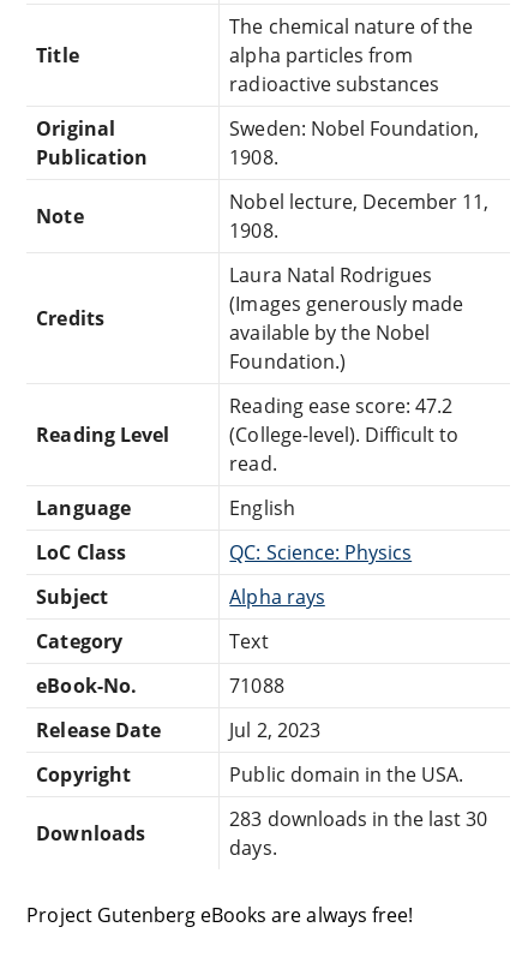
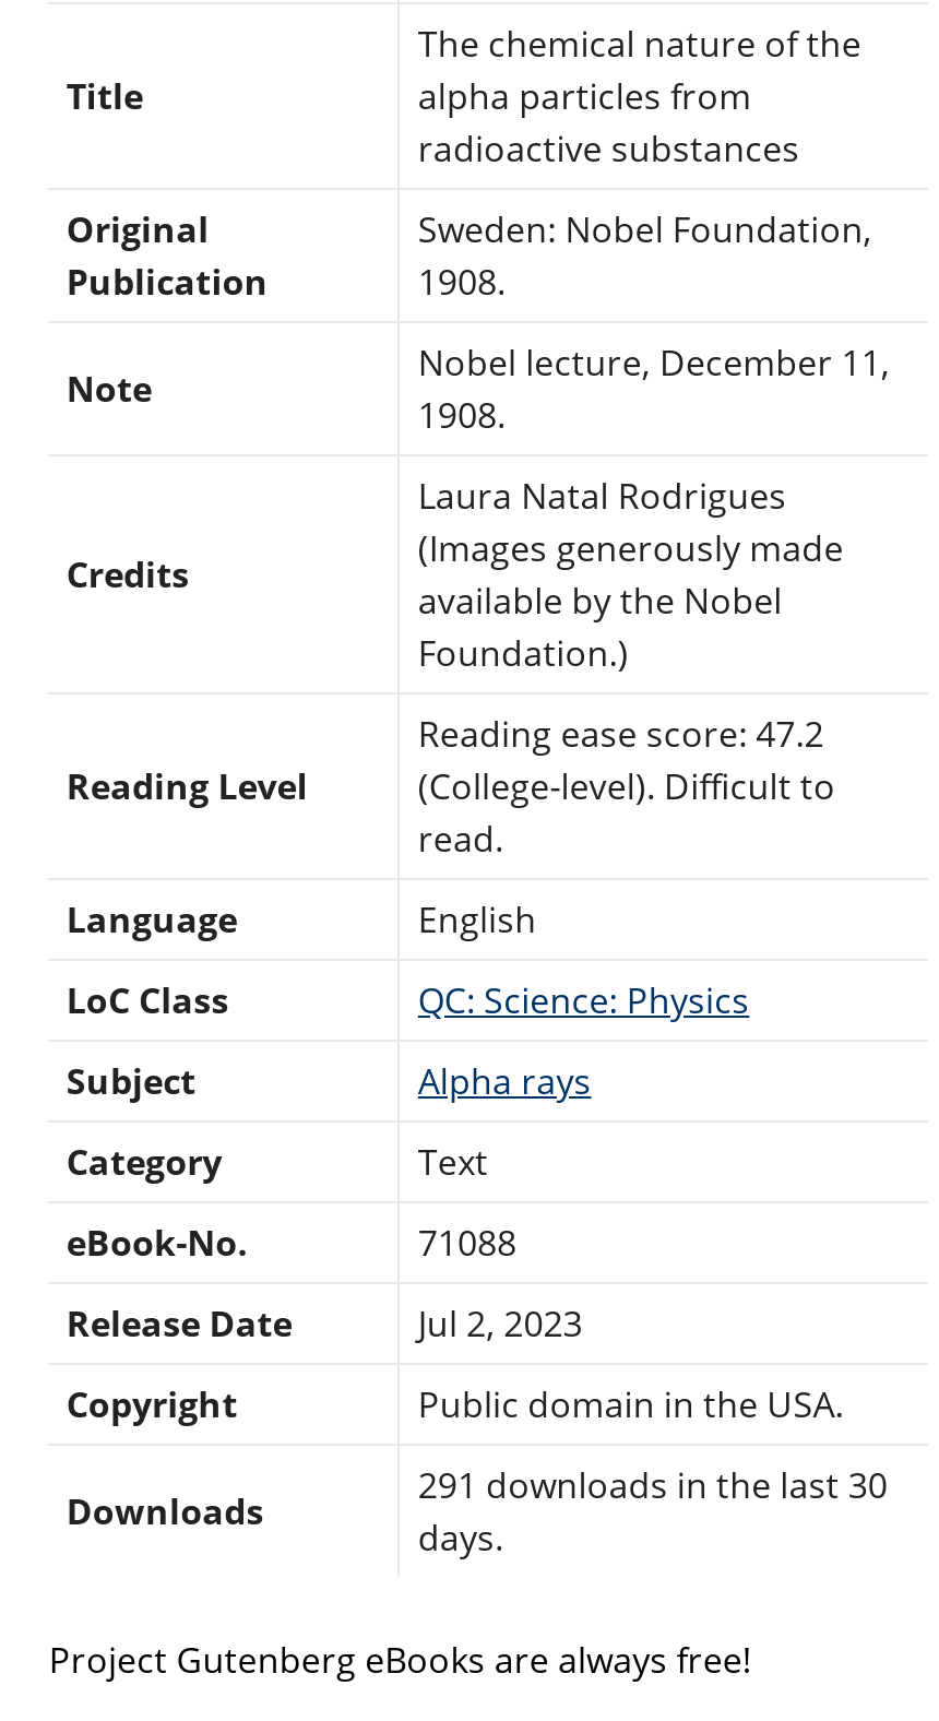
- 283 downloads in the last 30
+ 291 downloads in the last 30
